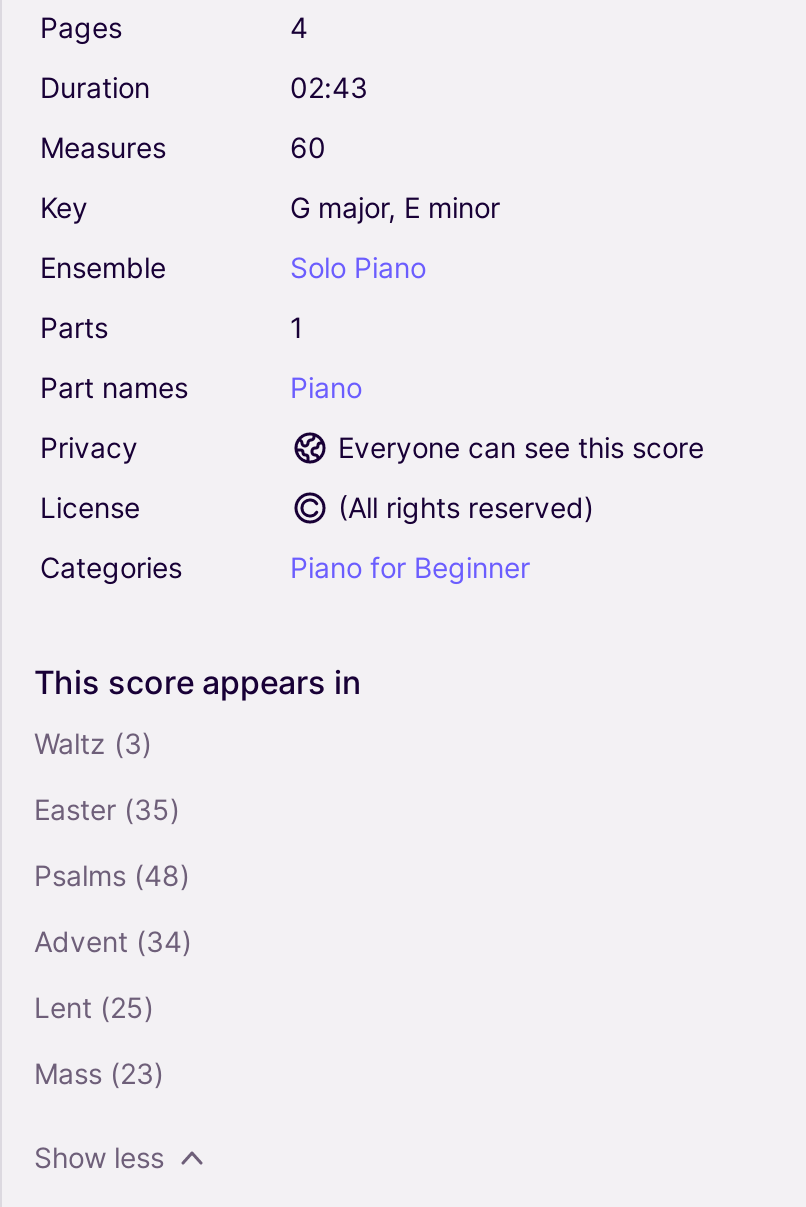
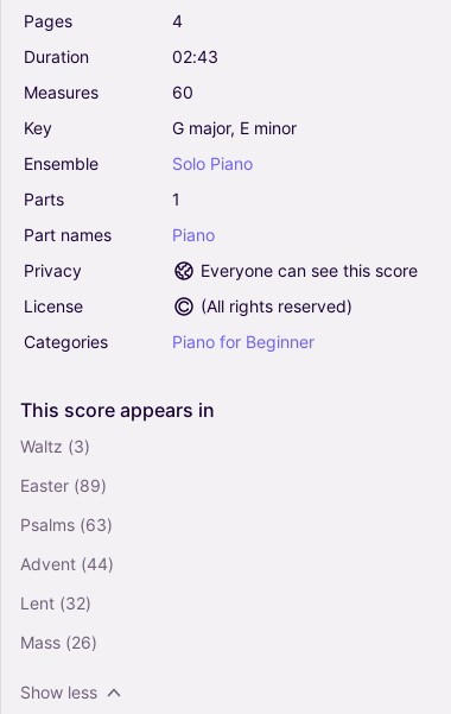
- Easter (35)
+ Easter (89)

- Psalms (48)
+ Psalms (63)

- Advent (34)
+ Advent (44)

- Lent (25)
+ Lent (32)

- Mass (23)
+ Mass (26)
